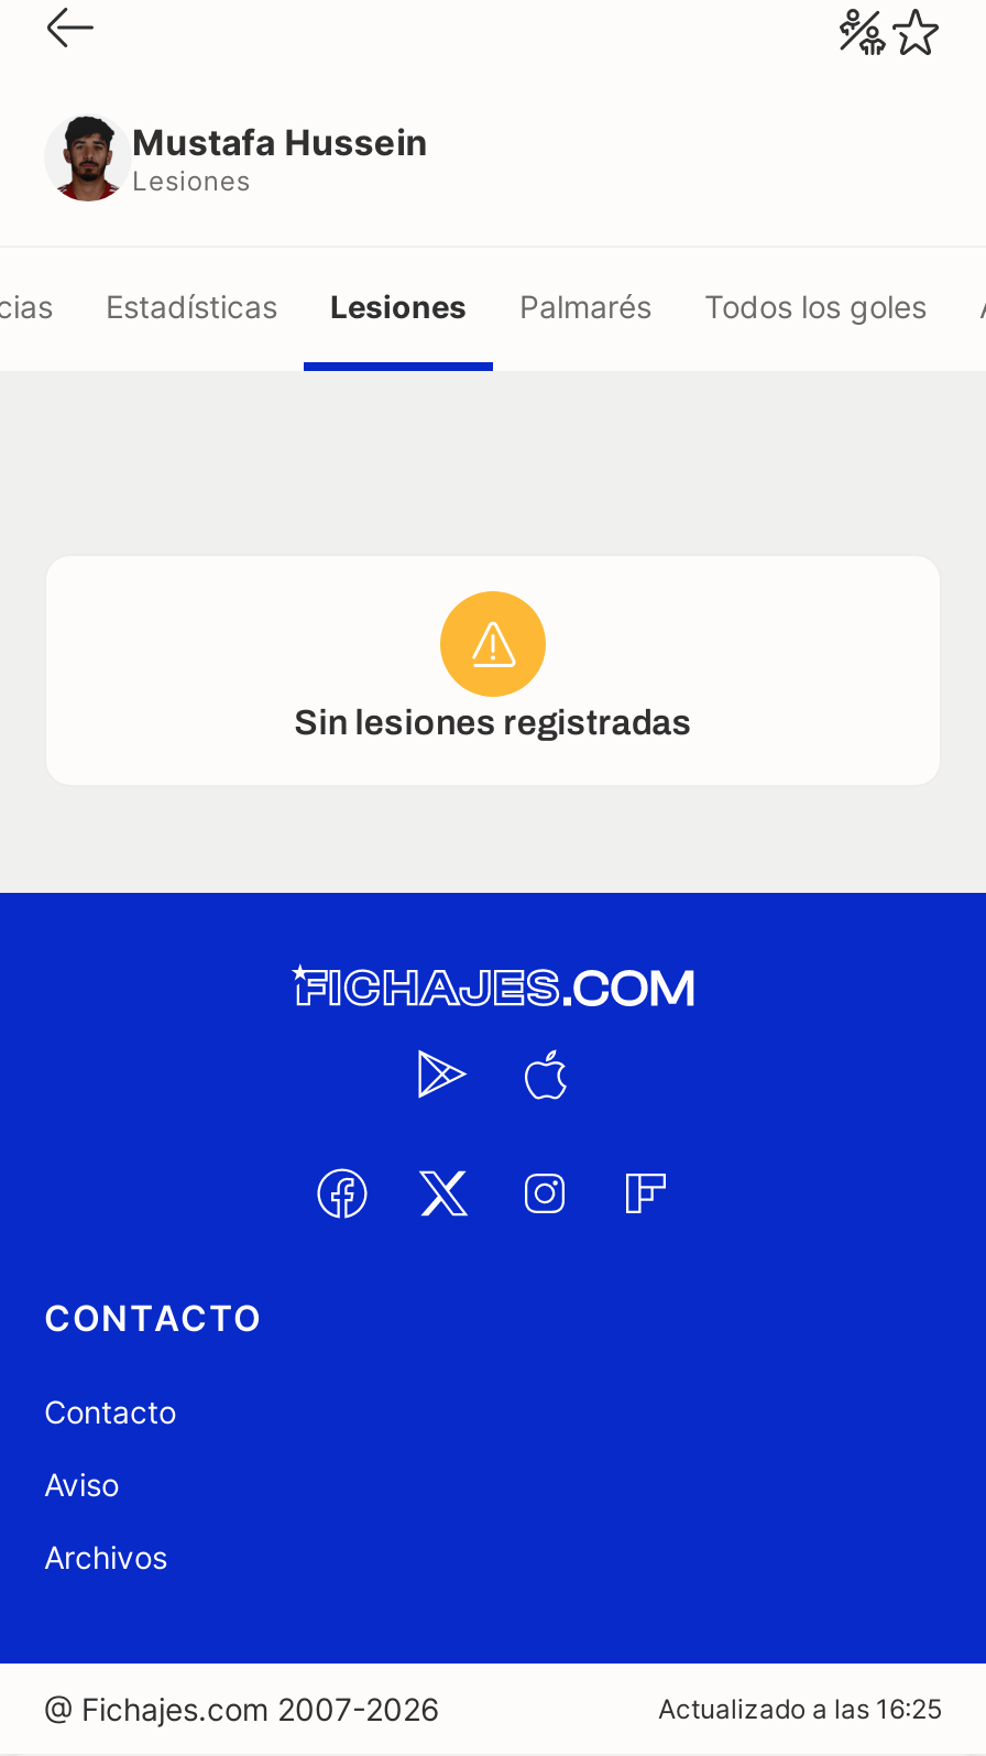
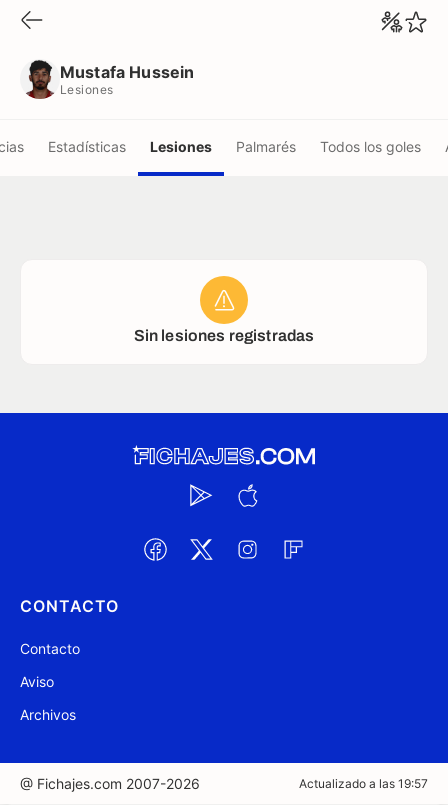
- Actualizado a las 16:25
+ Actualizado a las 19:57
